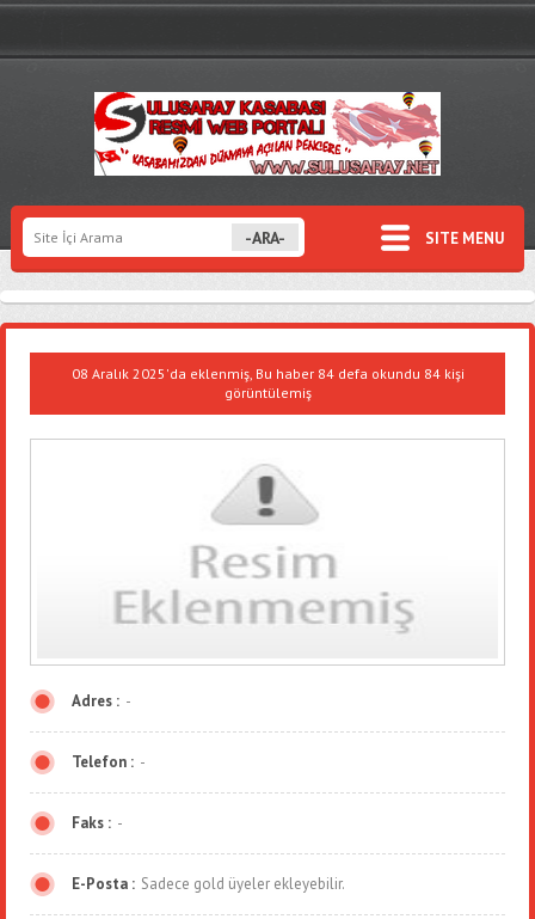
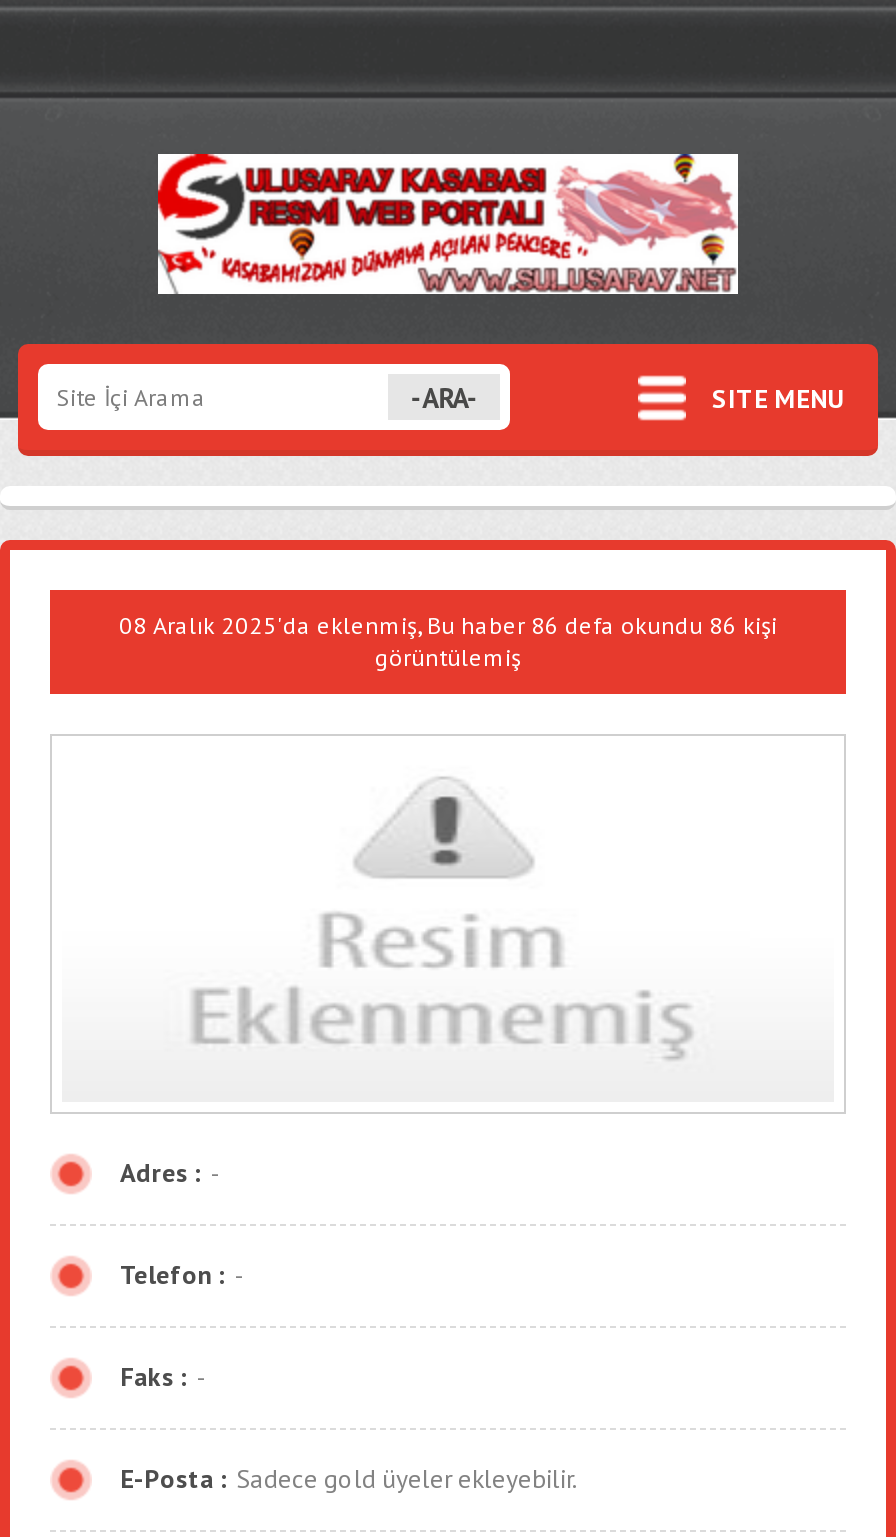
- 08 Aralık 2025'da eklenmiş, Bu haber 84 defa okundu 84 kişi
+ 08 Aralık 2025'da eklenmiş, Bu haber 86 defa okundu 86 kişi
